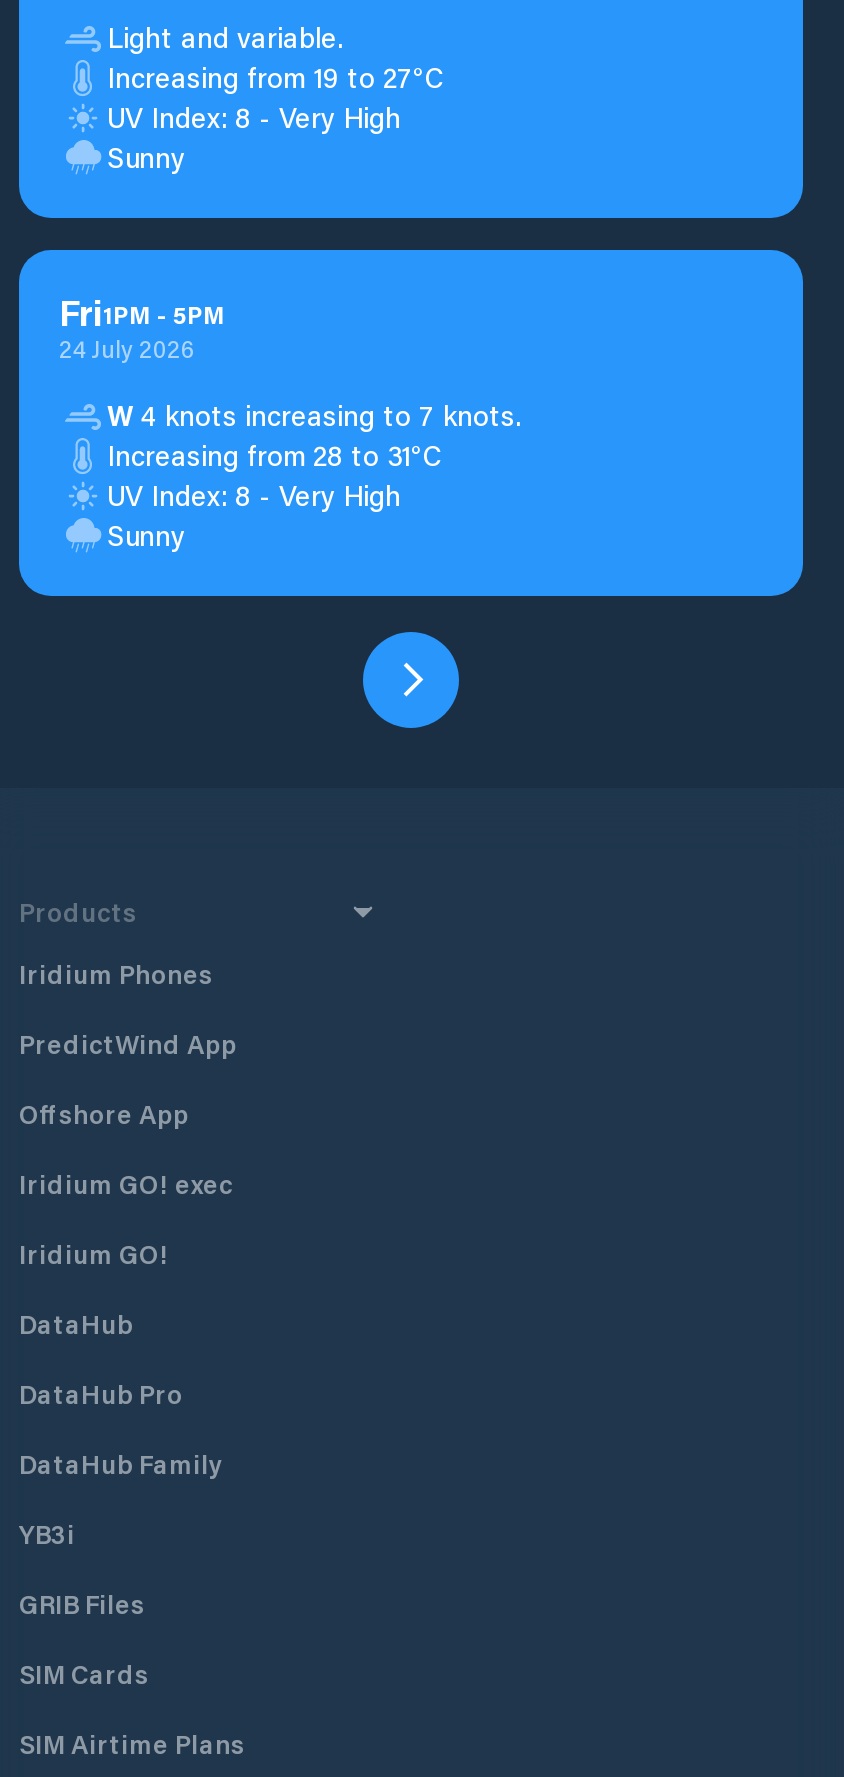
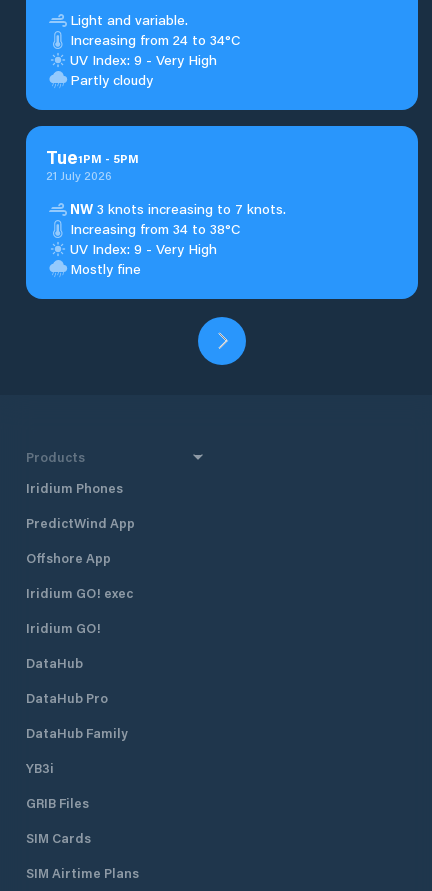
- Increasing from 19 to 27°C
- UV Index: 8 - Very High
- Sunny
+ Increasing from 24 to 34°C
+ UV Index: 9 - Very High
+ Partly cloudy

- Fri1PM - 5PM
- 24 July 2026
+ Tue1PM - 5PM
+ 21 July 2026

- W 4 knots increasing to 7 knots.
- Increasing from 28 to 31°C
- UV Index: 8 - Very High
- Sunny
+ NW 3 knots increasing to 7 knots.
+ Increasing from 34 to 38°C
+ UV Index: 9 - Very High
+ Mostly fine
